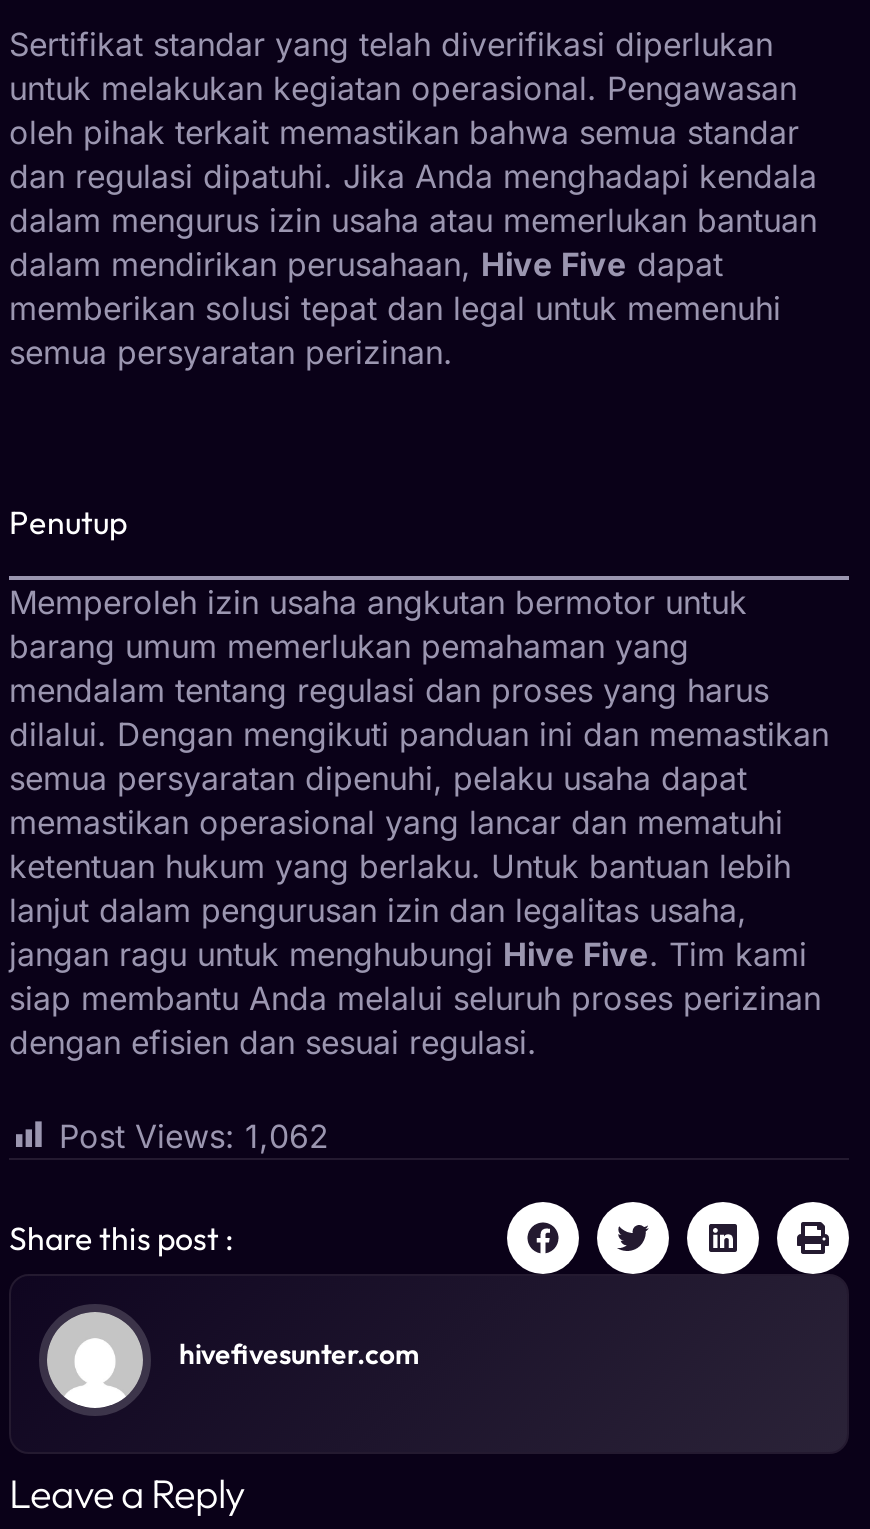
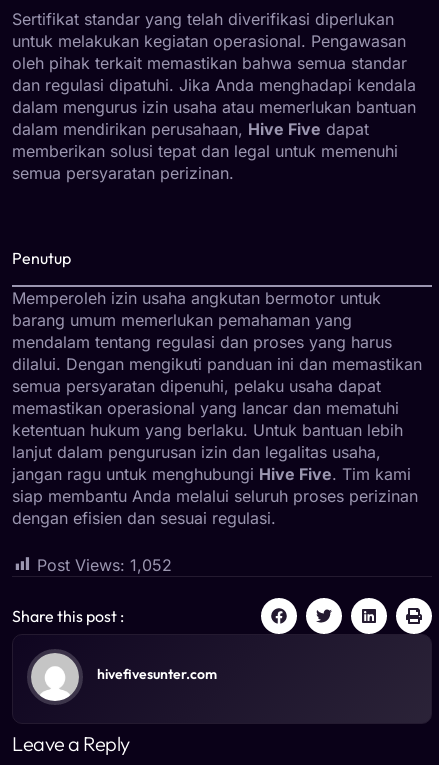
- Post Views: 1,062
+ Post Views: 1,052
